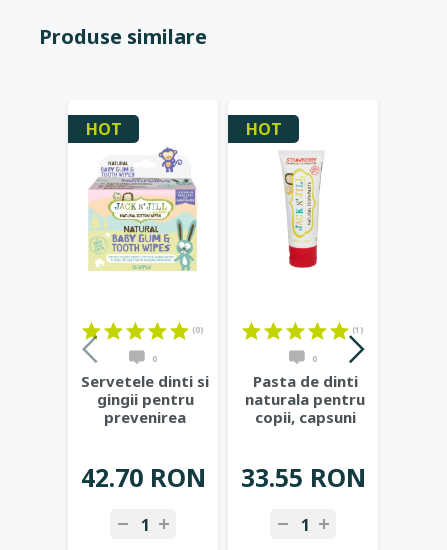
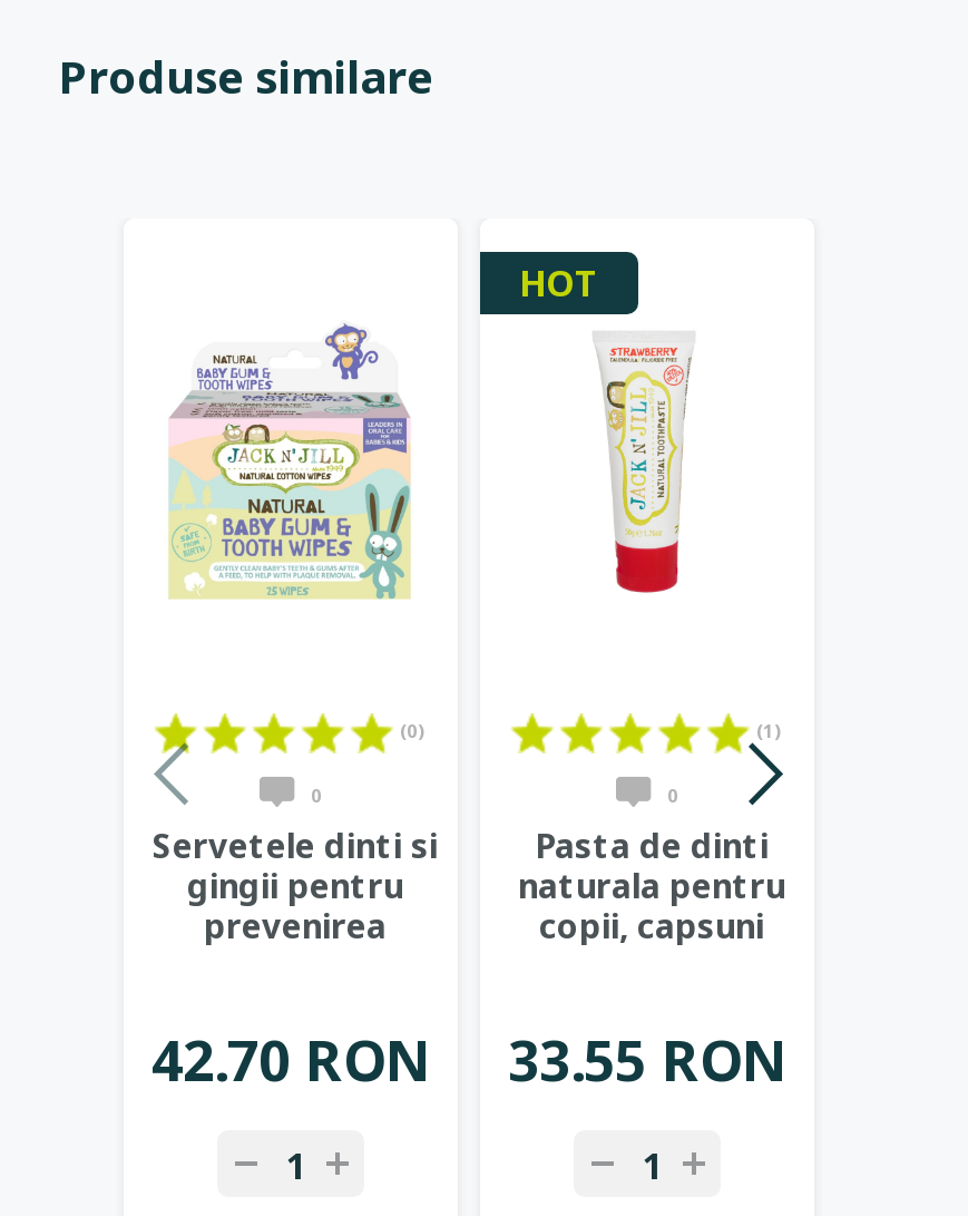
- HOT
